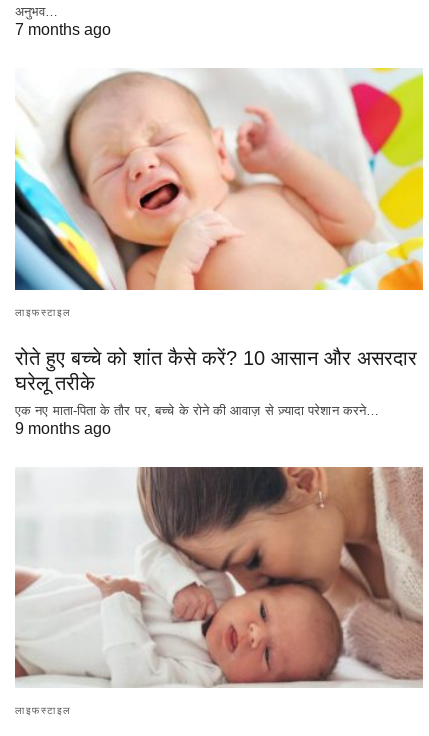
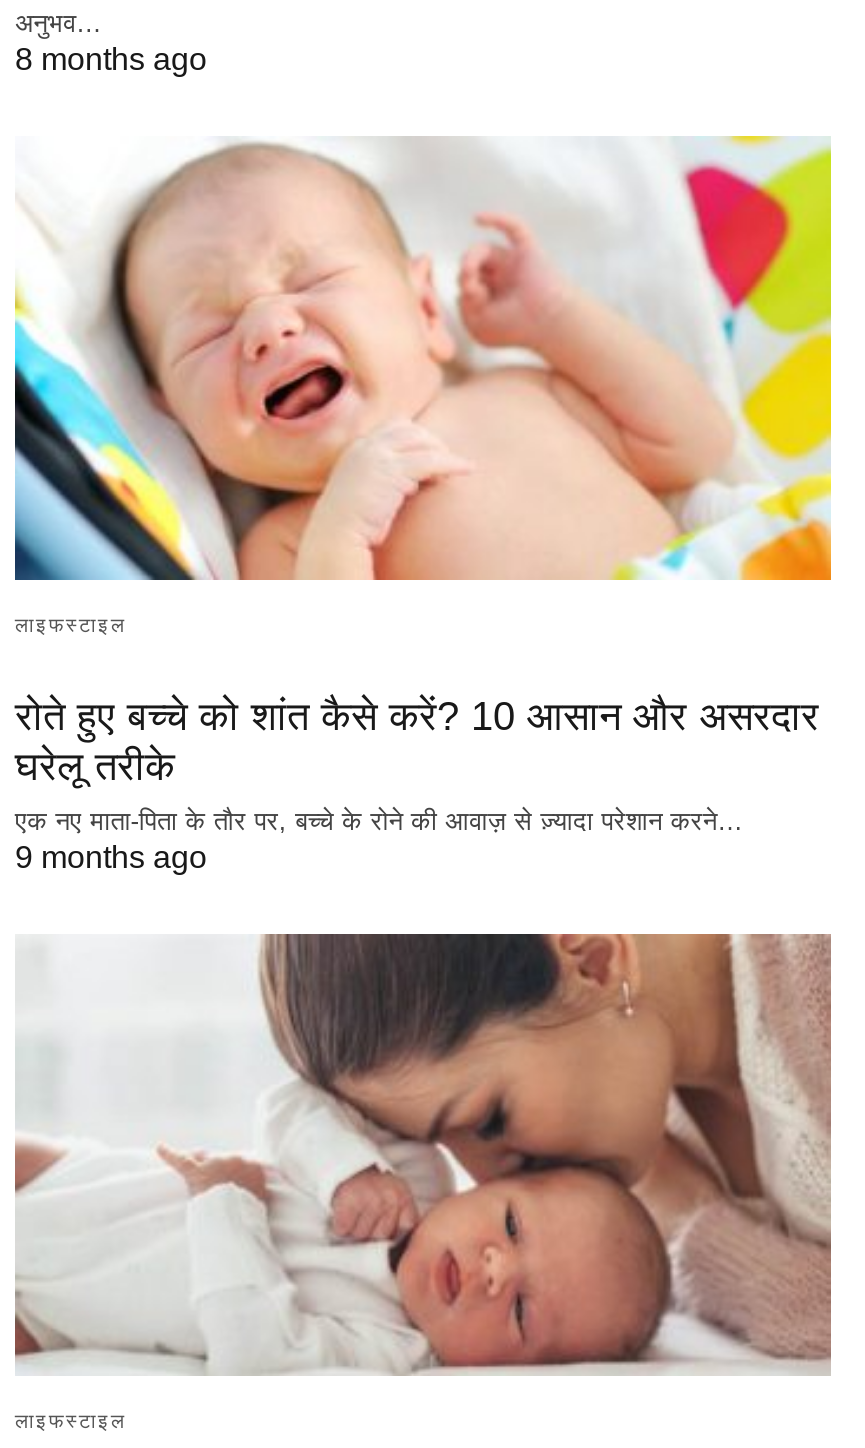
- 7 months ago
+ 8 months ago
